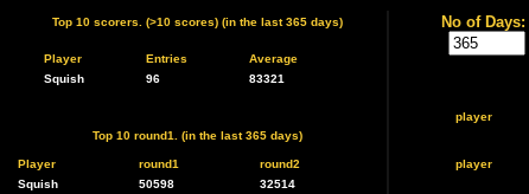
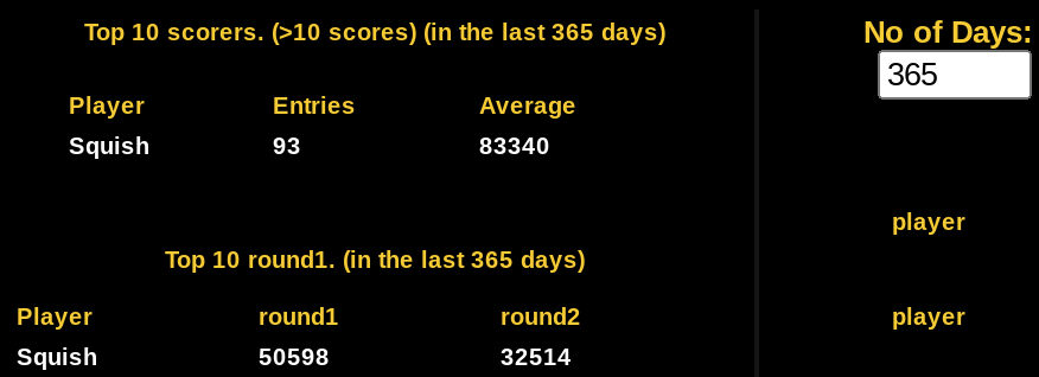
- 96
+ 93

- 83321
+ 83340
